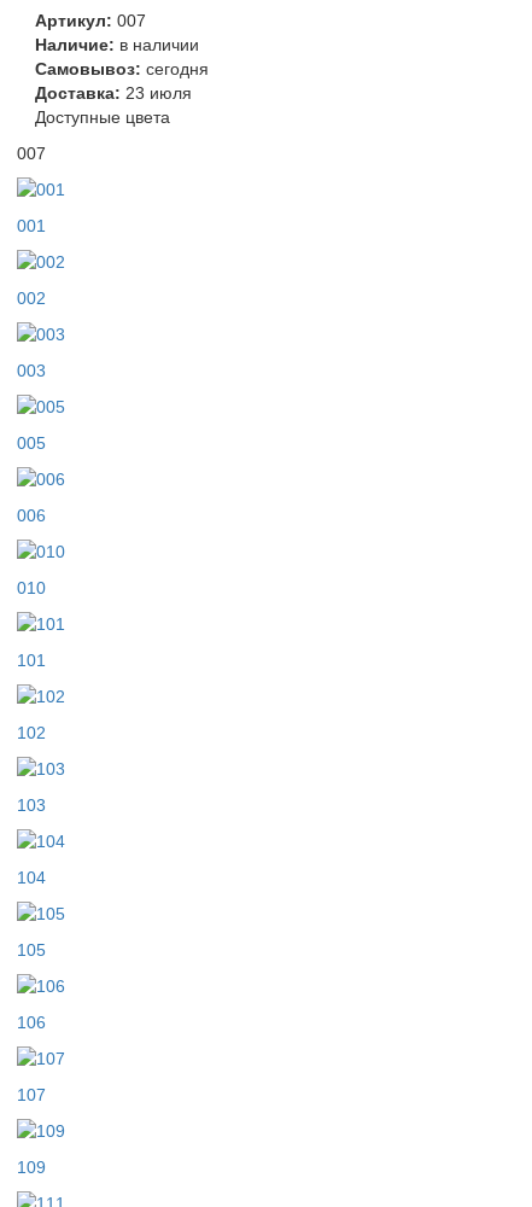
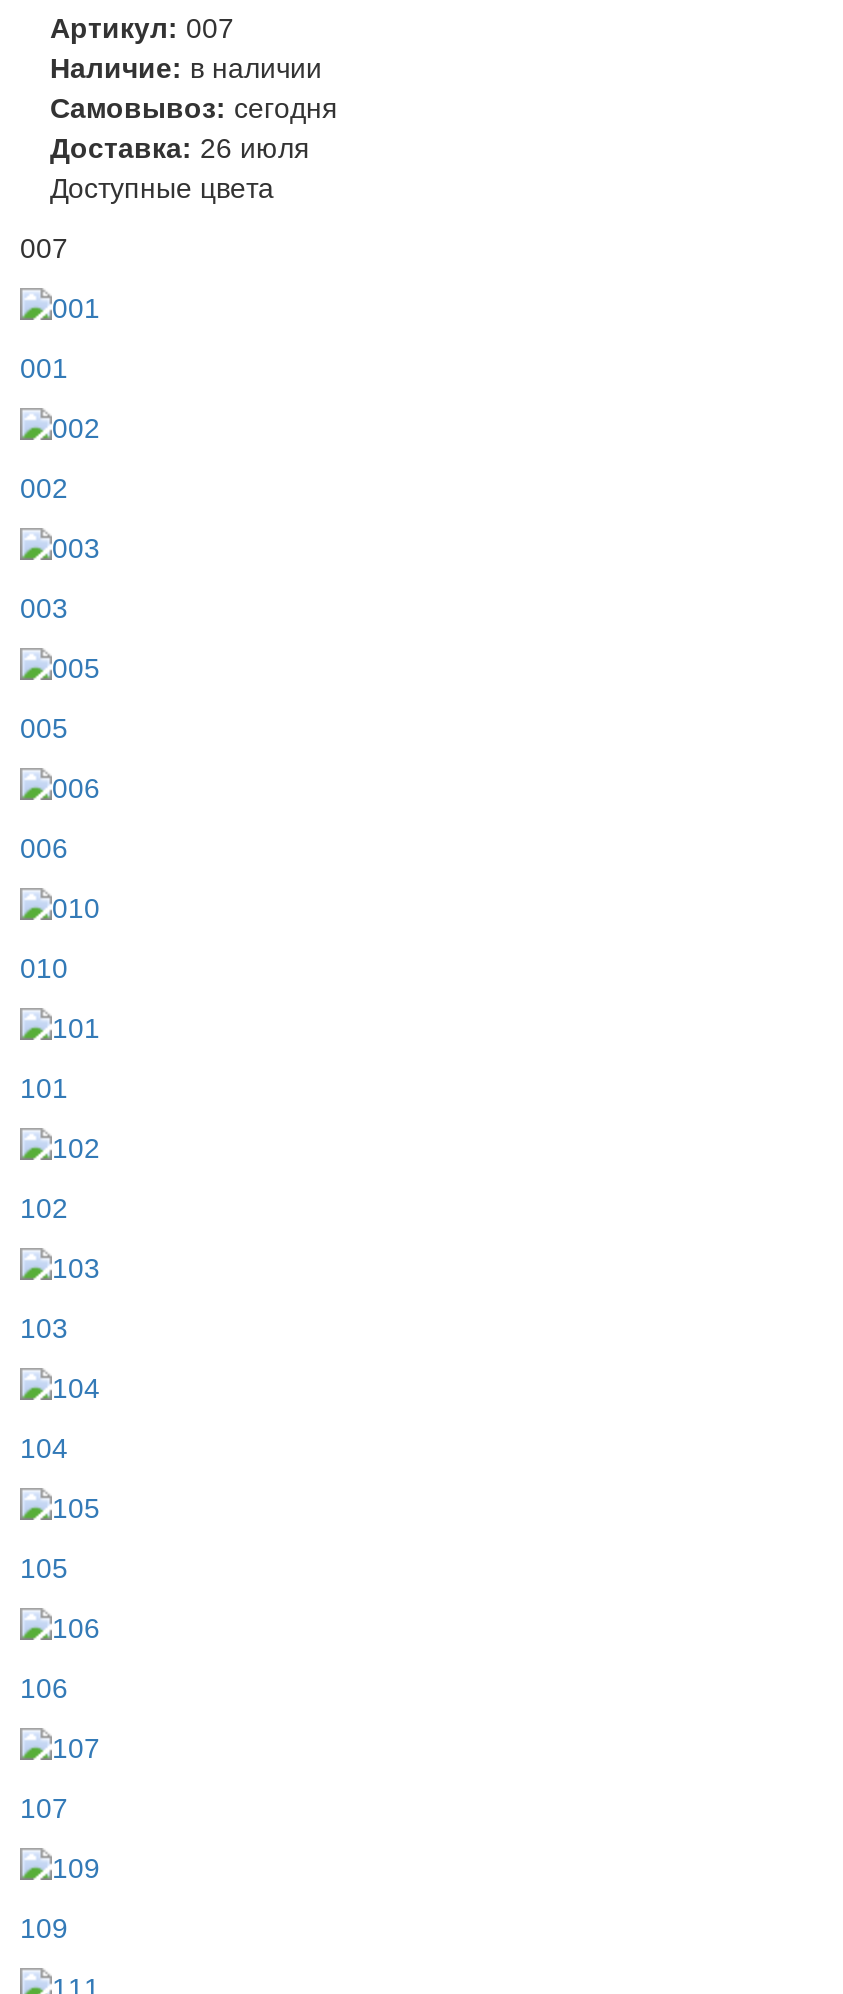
- Доставка: 23 июля
+ Доставка: 26 июля
